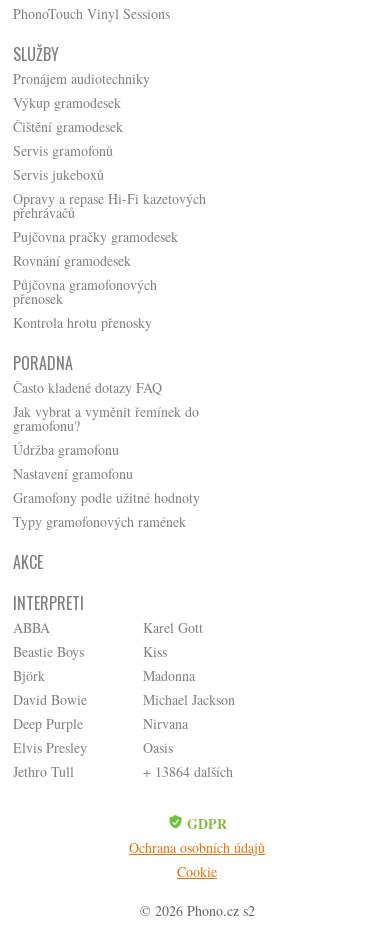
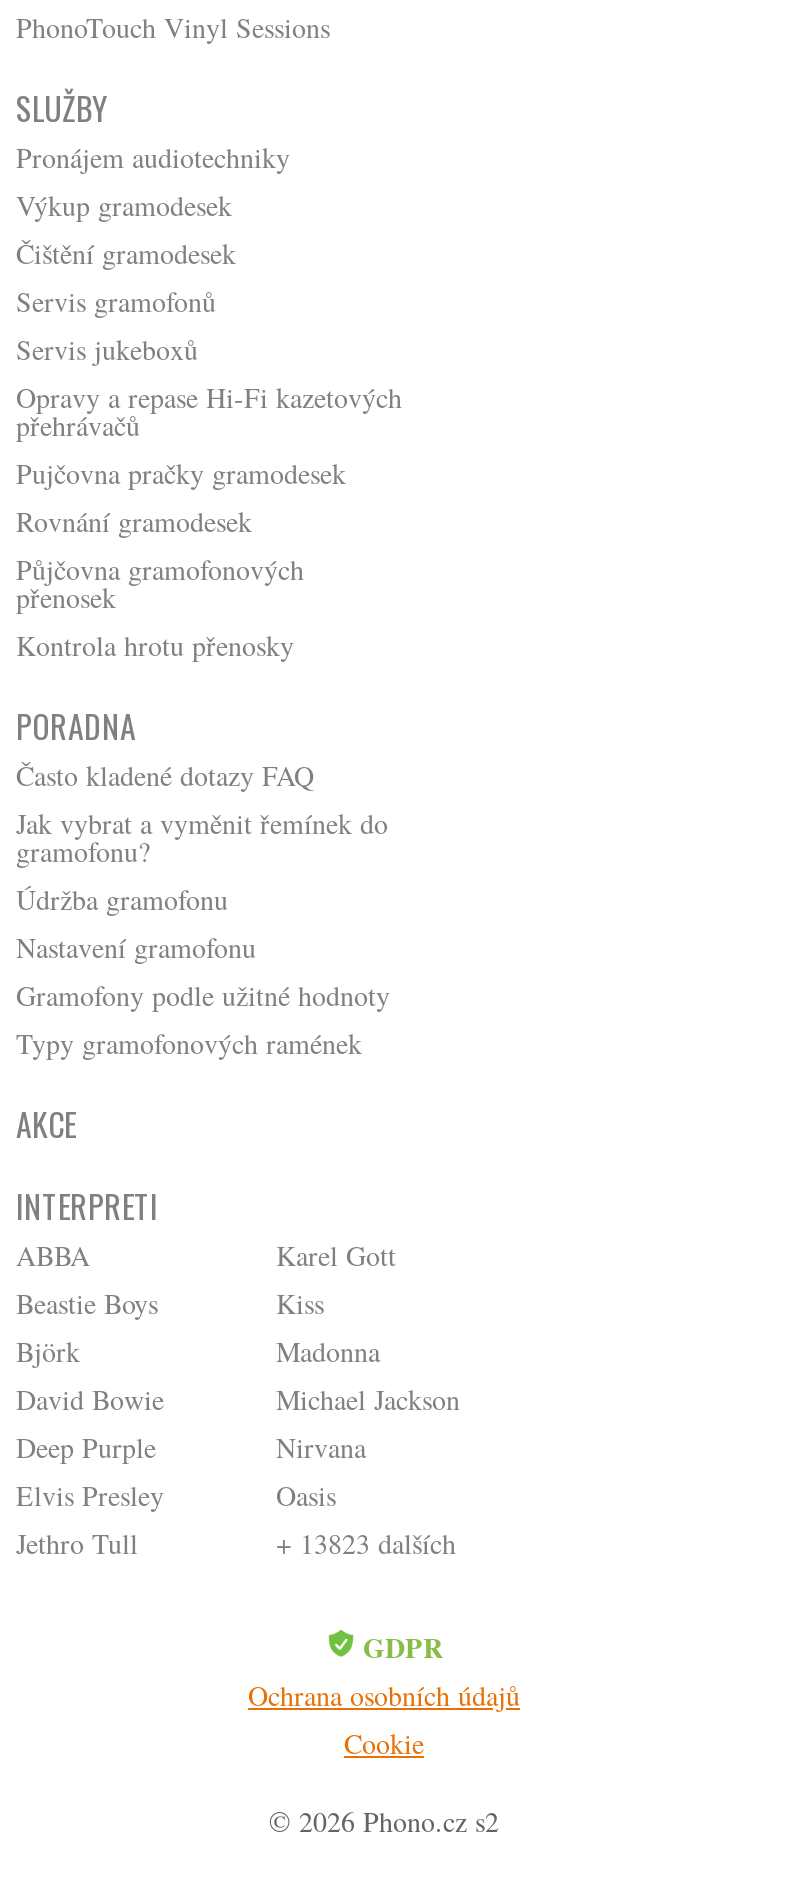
- + 13864 dalších
+ + 13823 dalších
